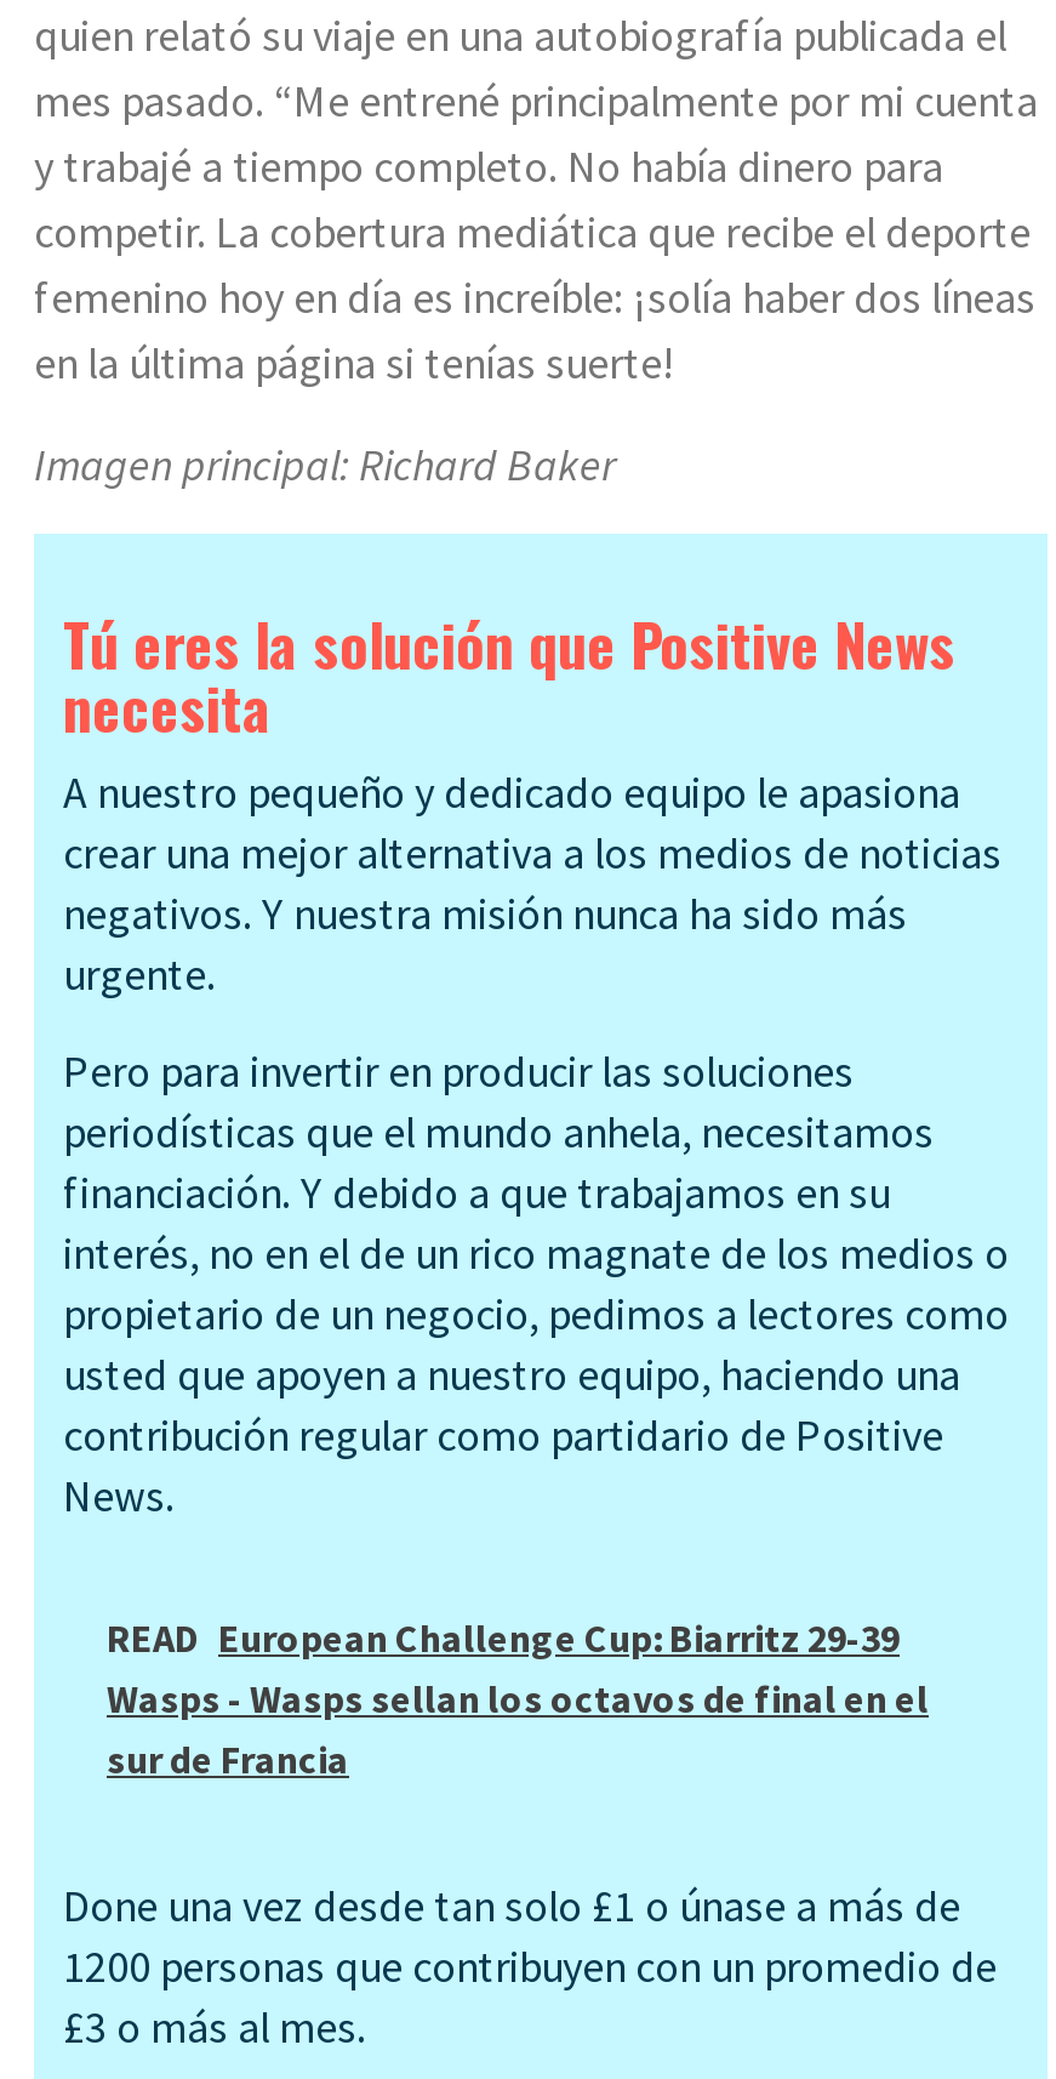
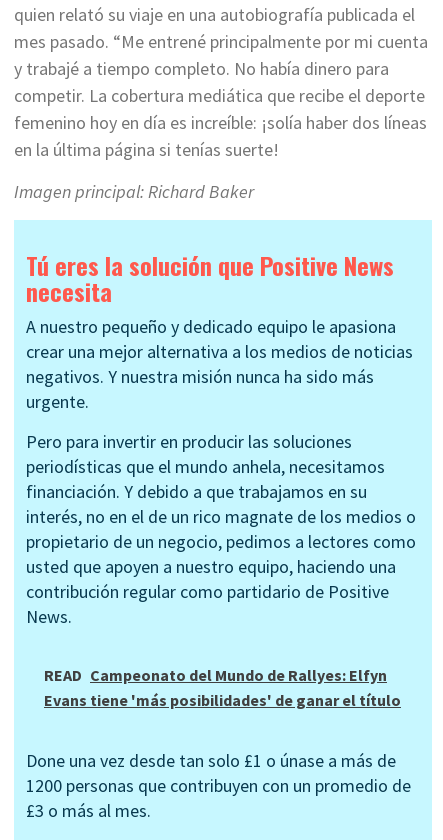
- READ European Challenge Cup: Biarritz 29-39
- Wasps - Wasps sellan los octavos de final en el
- sur de Francia
+ READ Campeonato del Mundo de Rallyes: Elfyn
+ Evans tiene 'más posibilidades' de ganar el título
